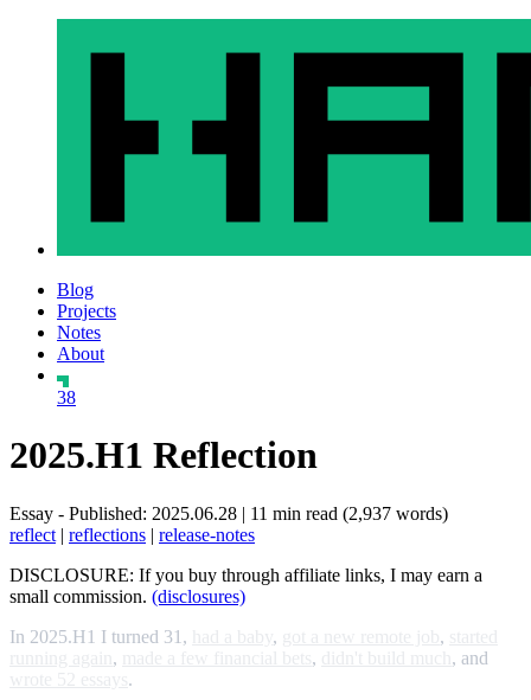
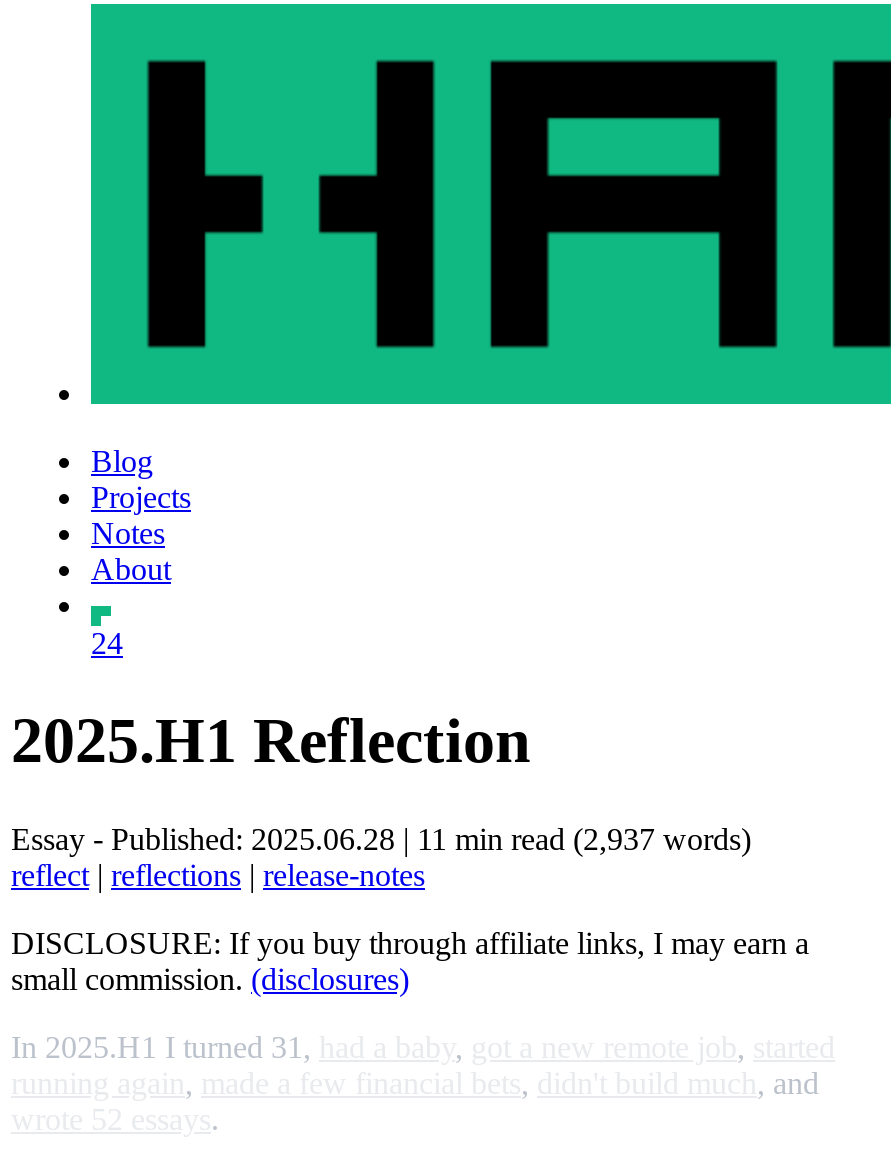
- 38
+ 24
